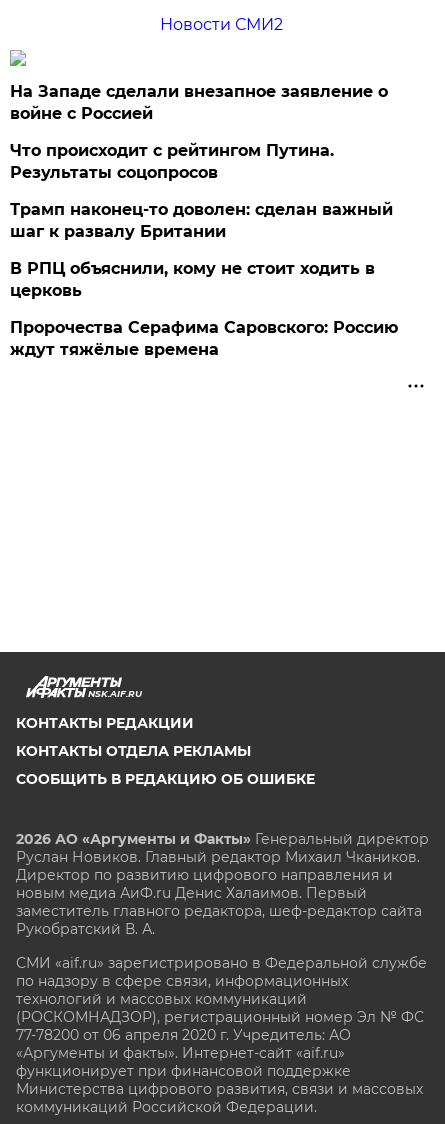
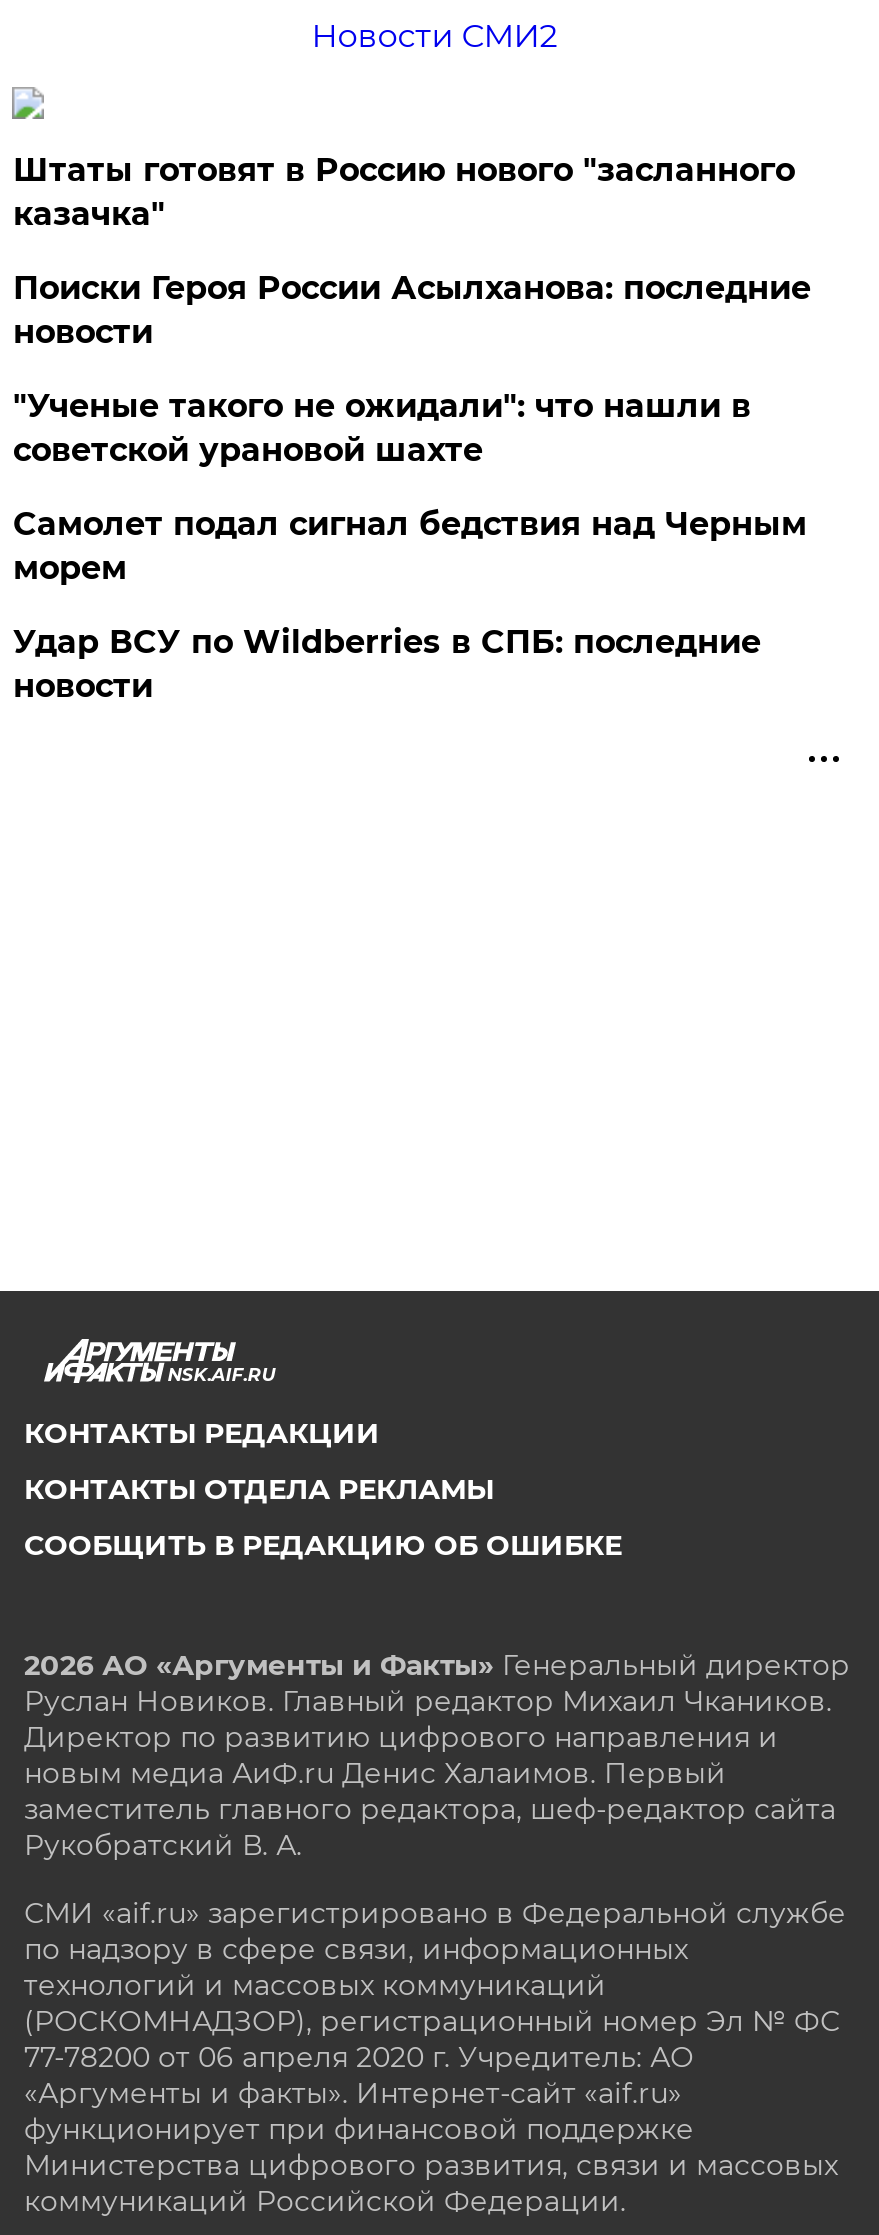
- На Западе сделали внезапное заявление о
- войне с Россией
+ Штаты готовят в Россию нового "засланного
+ казачка"

- Что происходит с рейтингом Путина.
- Результаты соцопросов
+ Поиски Героя России Асылханова: последние
+ новости

- Трамп наконец-то доволен: сделан важный
- шаг к развалу Британии
+ "Ученые такого не ожидали": что нашли в
+ советской урановой шахте

- В РПЦ объяснили, кому не стоит ходить в
- церковь
+ Самолет подал сигнал бедствия над Черным
+ морем

- Пророчества Серафима Саровского: Россию
- ждут тяжёлые времена
+ Удар ВСУ по Wildberries в СПБ: последние
+ новости
